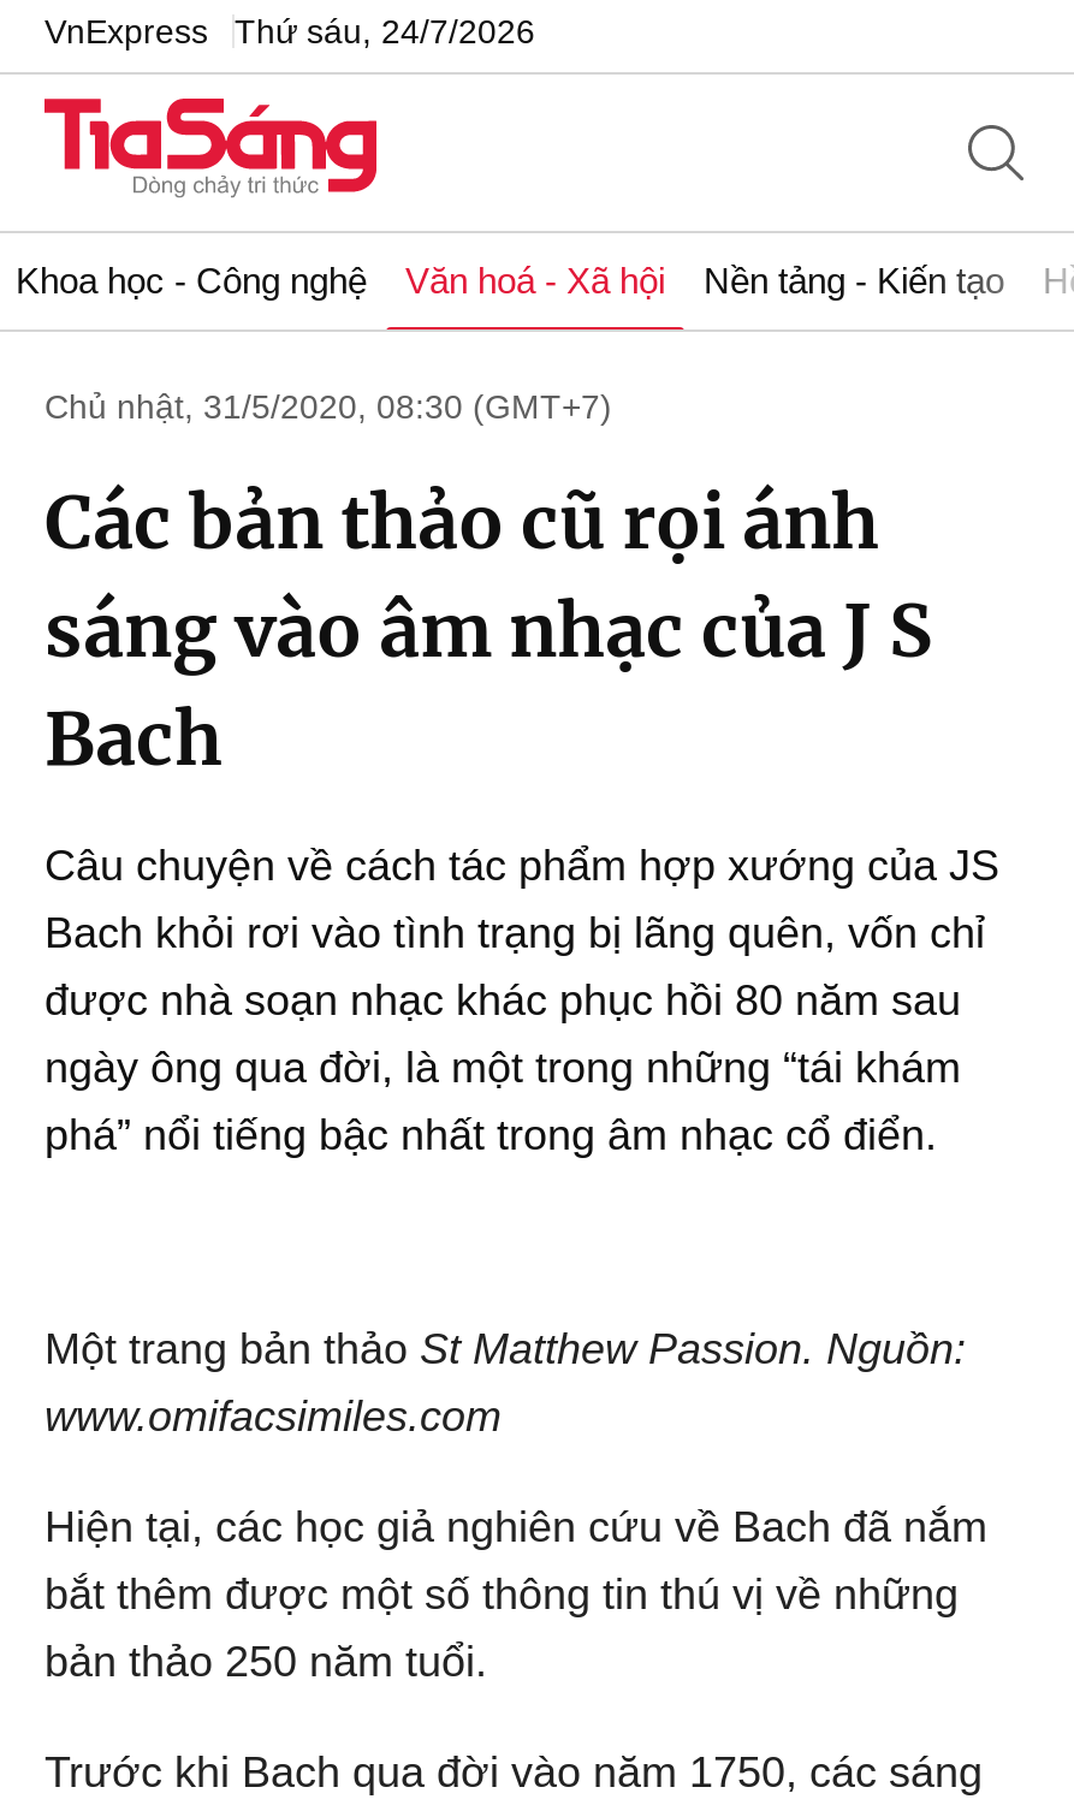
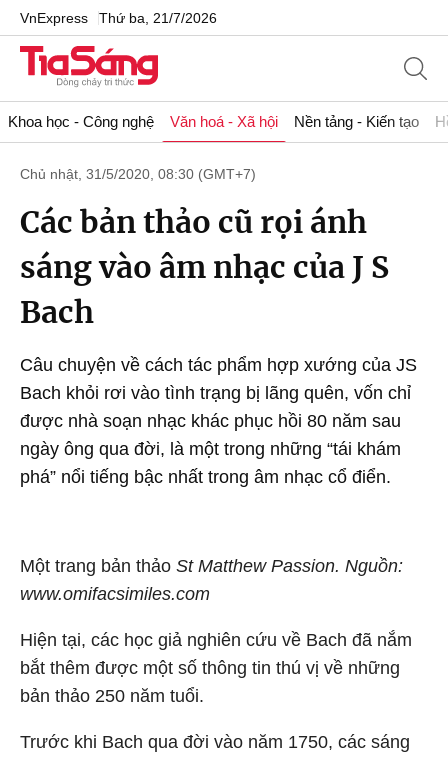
- VnExpress Thứ sáu, 24/7/2026
+ VnExpress Thứ ba, 21/7/2026
